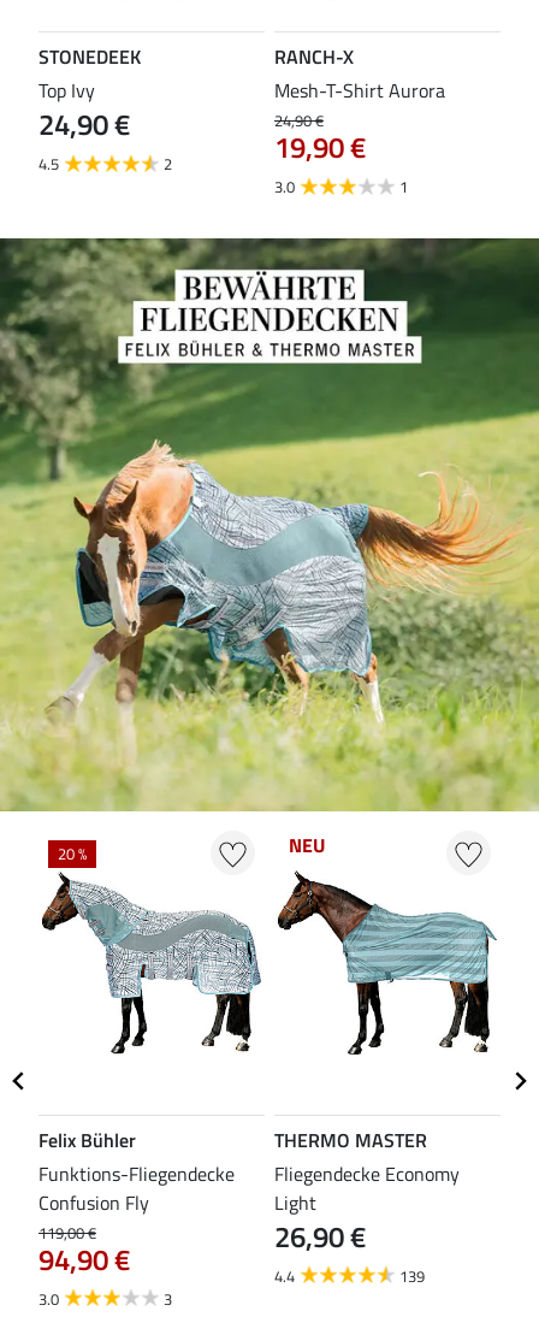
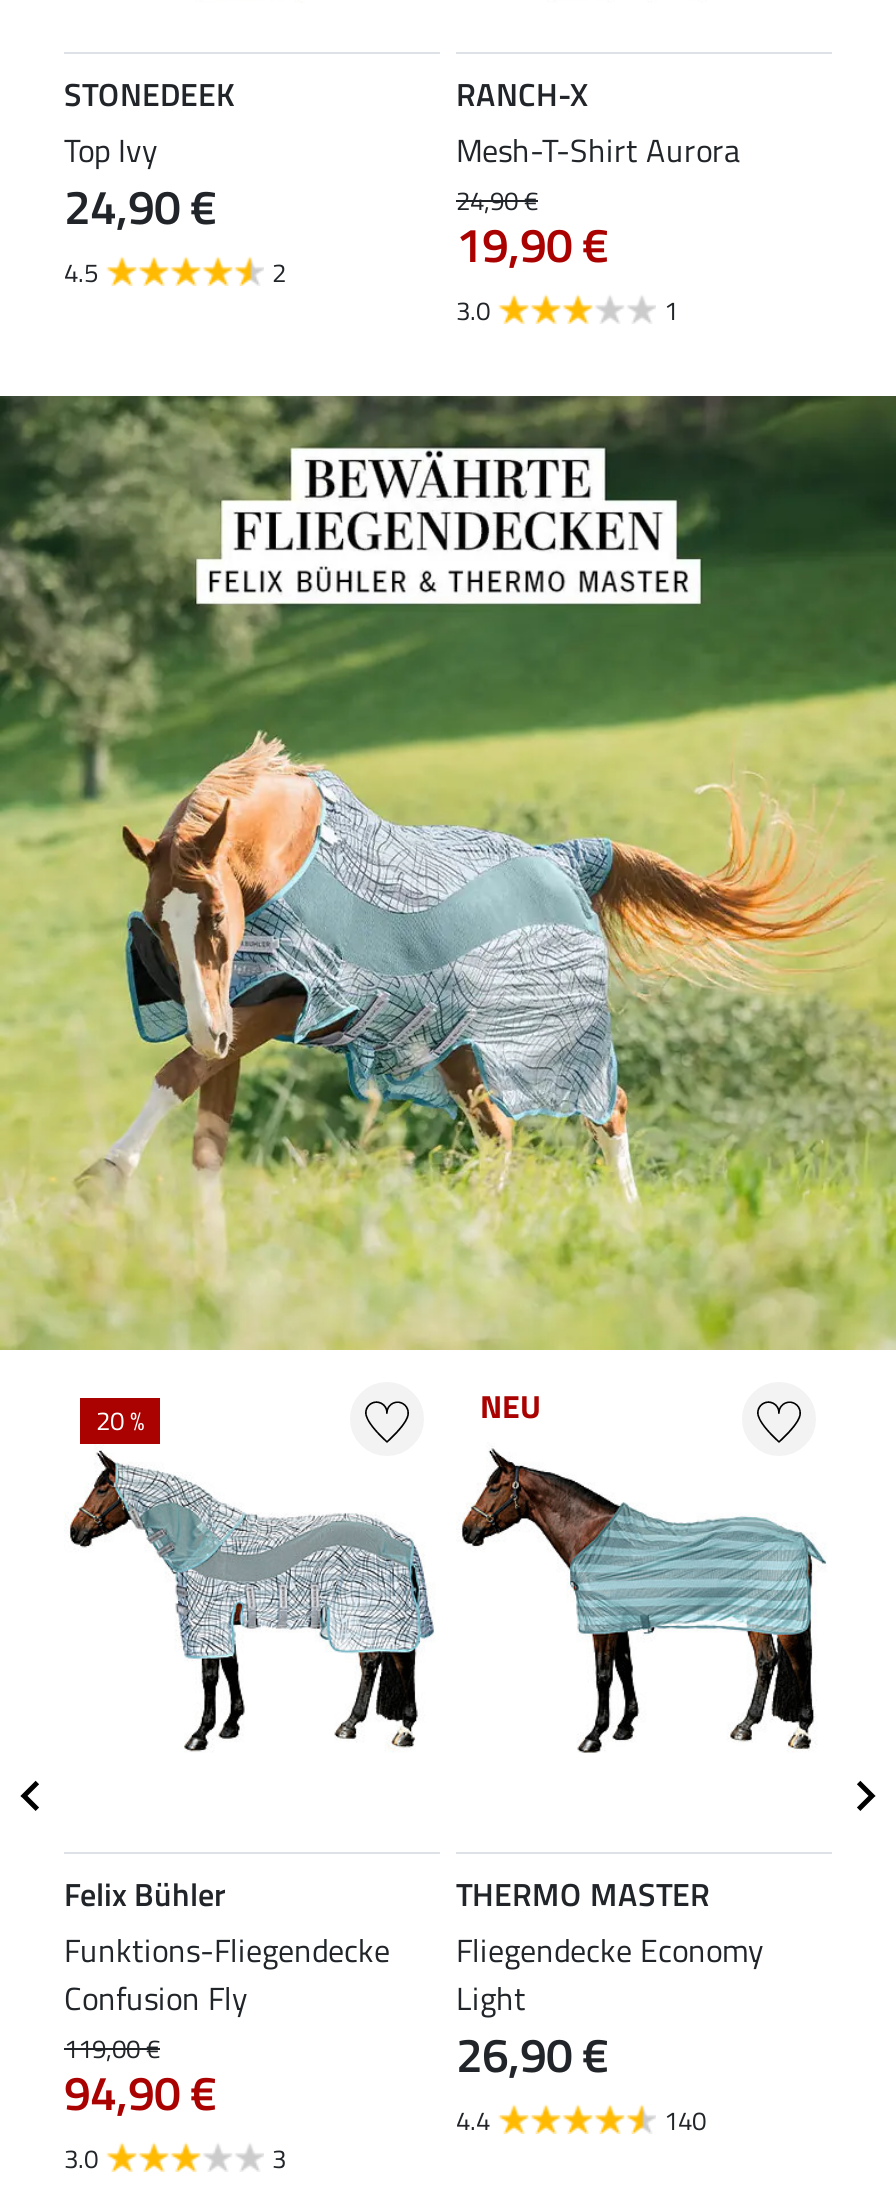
- 139
+ 140
